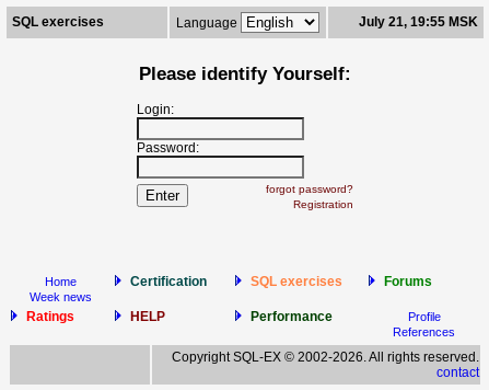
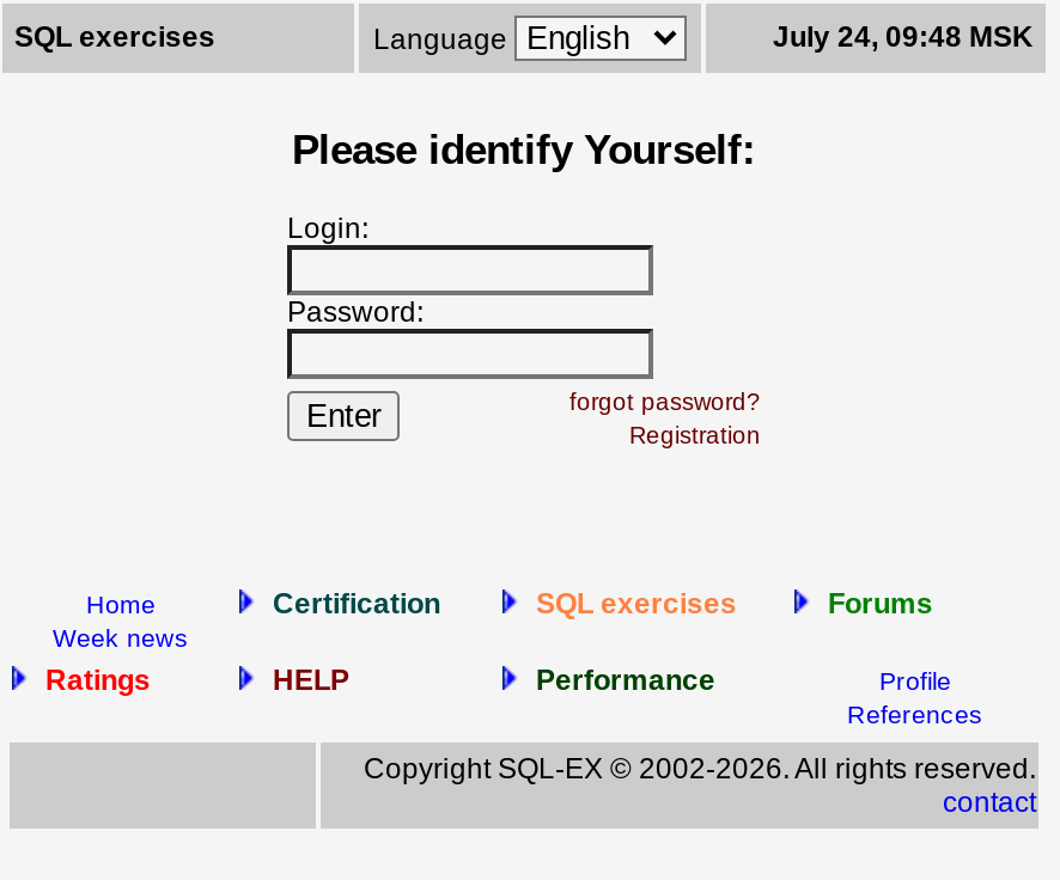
- July 21, 19:55 MSK
+ July 24, 09:48 MSK
